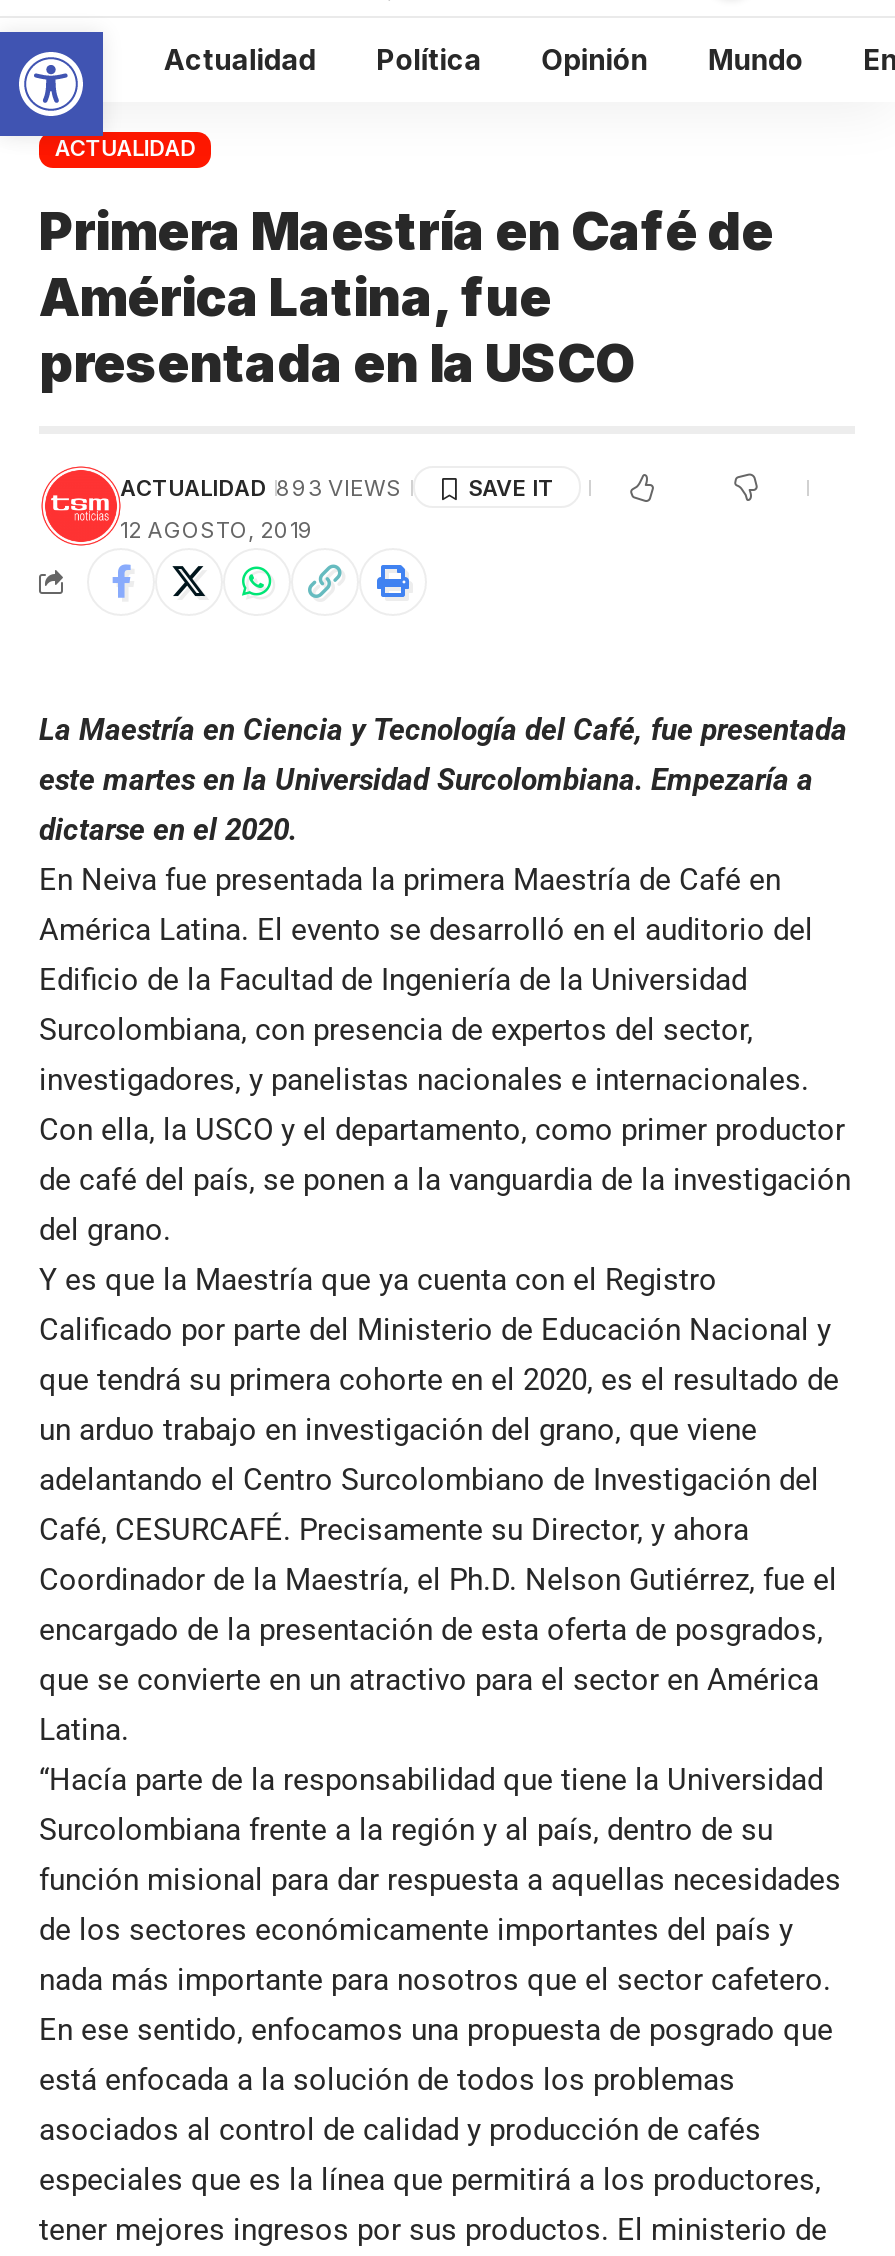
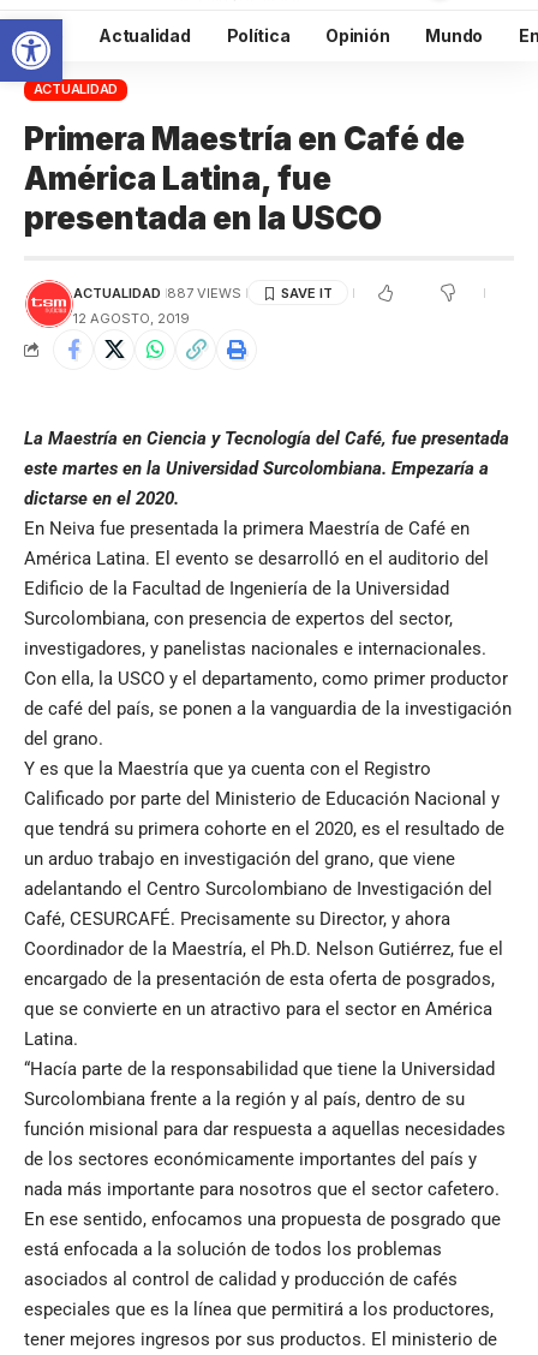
- ACTUALIDAD 893 VIEWS
+ ACTUALIDAD 887 VIEWS
